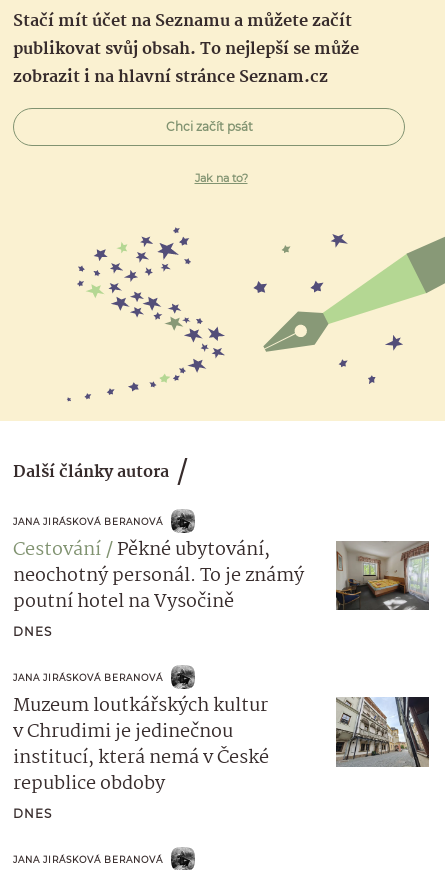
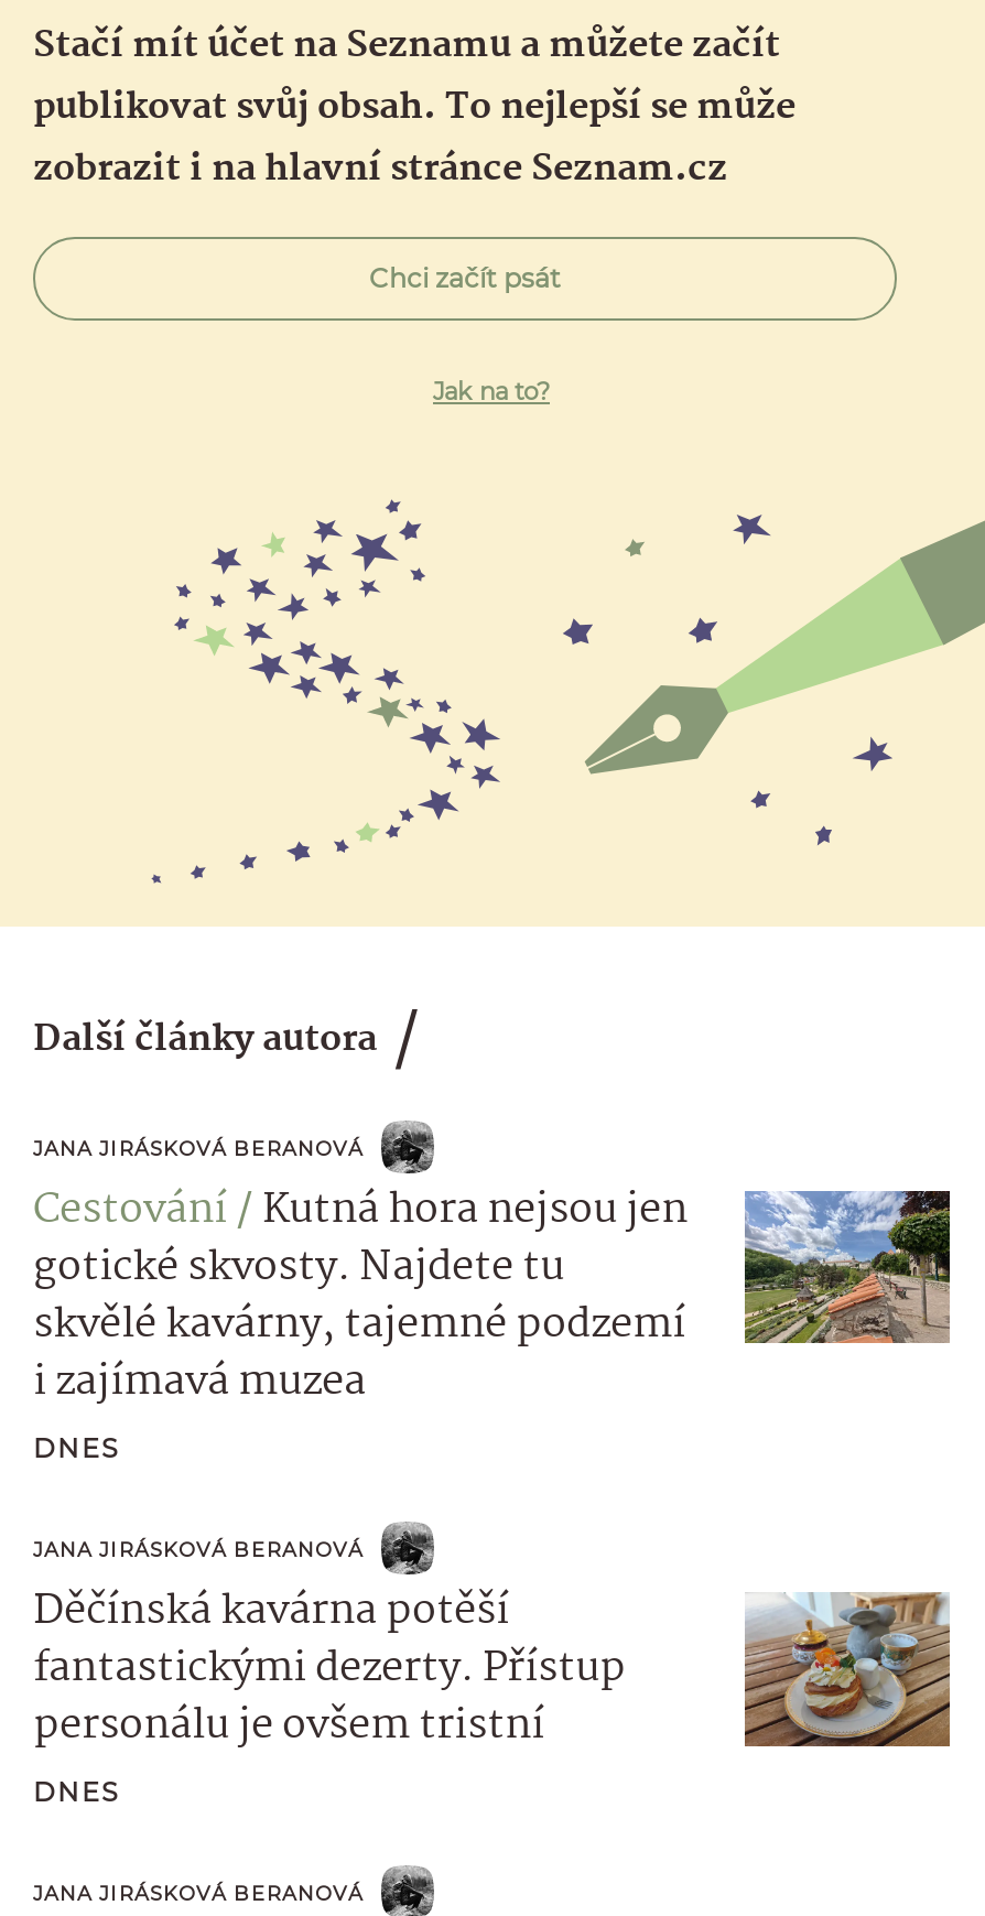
- [image]
- Cestování Pěkné ubytování,
- neochotný personál. To je známý
- poutní hotel na Vysočině
+ [image]
+ Cestování Kutná hora nejsou jen
+ gotické skvosty. Najdete tu
+ skvělé kavárny, tajemné podzemí
+ i zajímavá muzea

moved down: DNES | JANA JIRÁSKOVÁ BERANOVÁ

- Muzeum loutkářských kultur
- v Chrudimi je jedinečnou
- institucí, která nemá v České
- republice obdoby
+ Děčínská kavárna potěší
+ fantastickými dezerty. Přístup
+ personálu je ovšem tristní

- [image]
+ [image]
